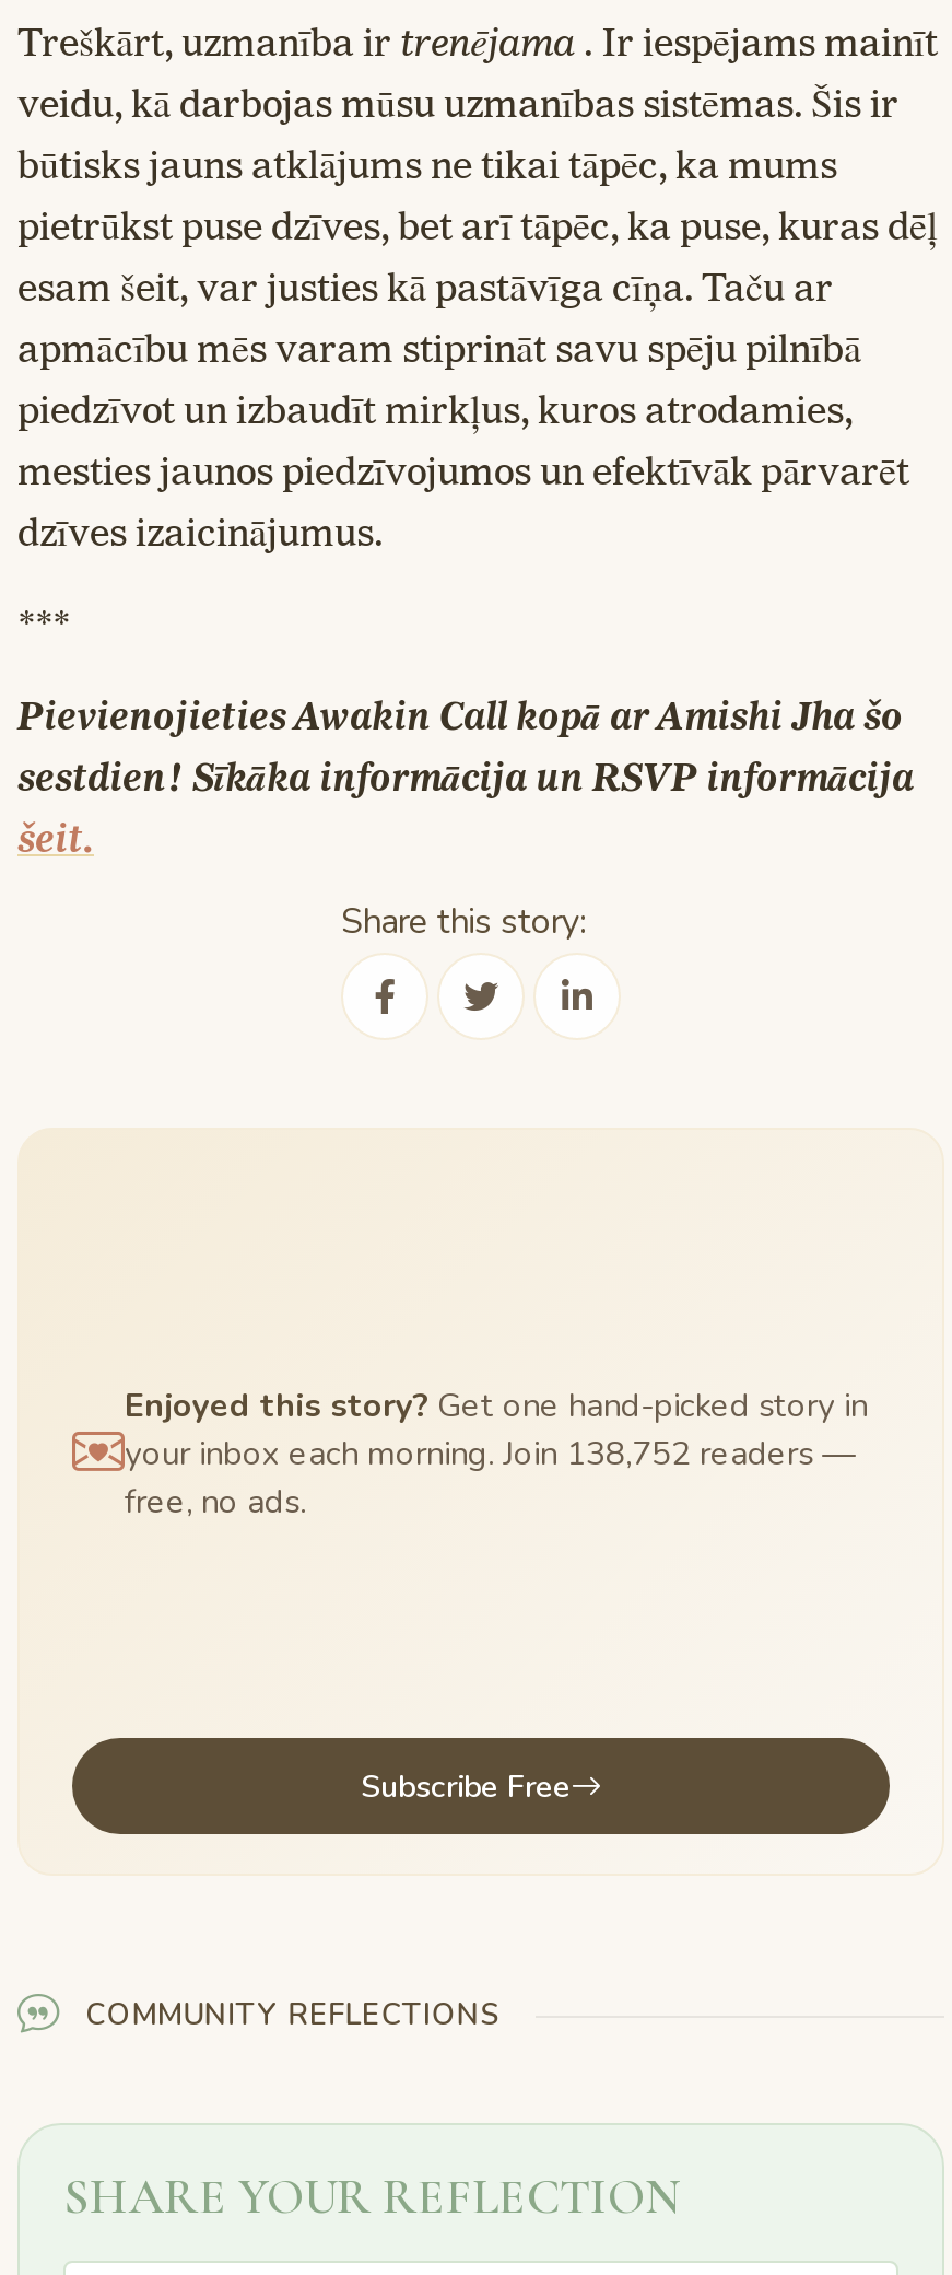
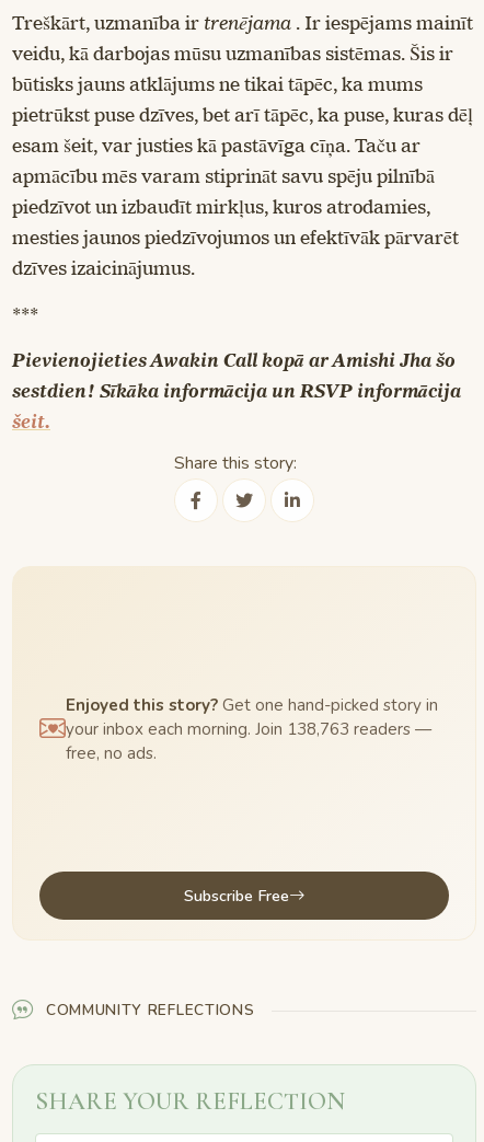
- your inbox each morning. Join 138,752 readers —
+ your inbox each morning. Join 138,763 readers —
